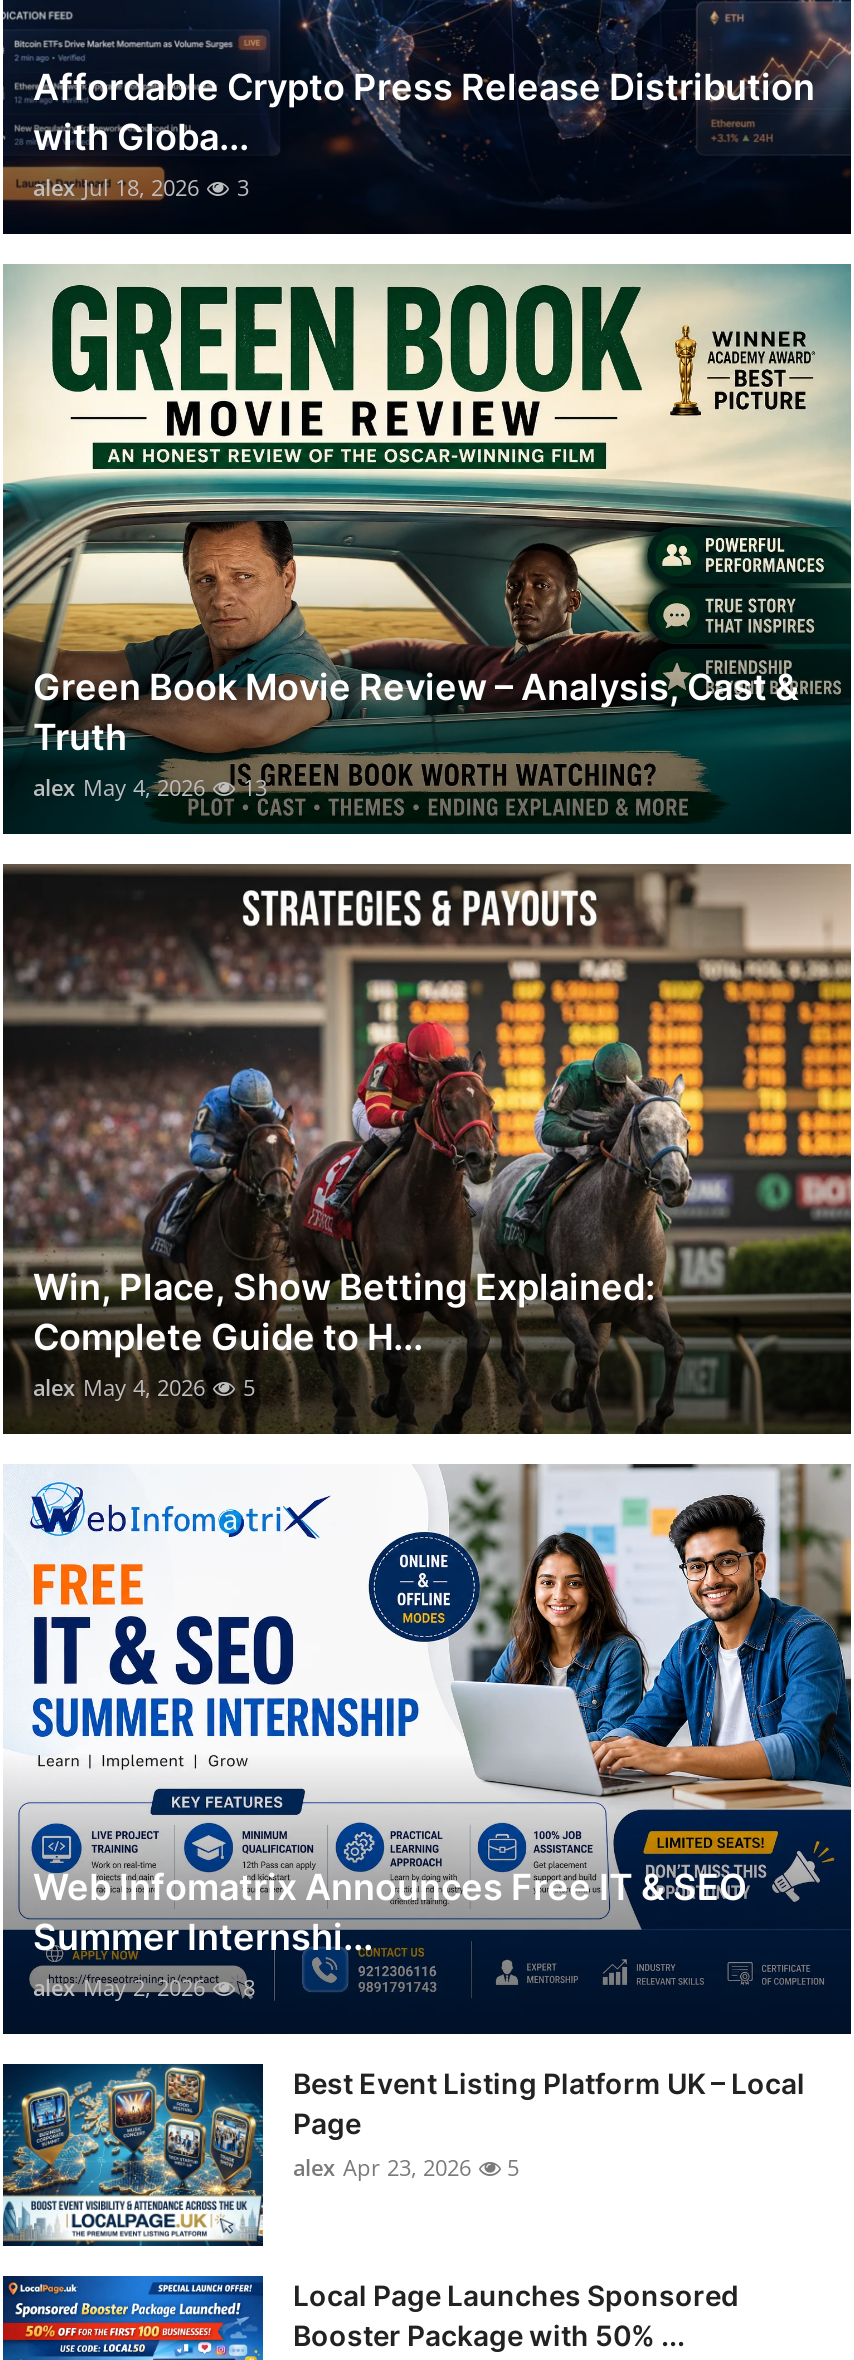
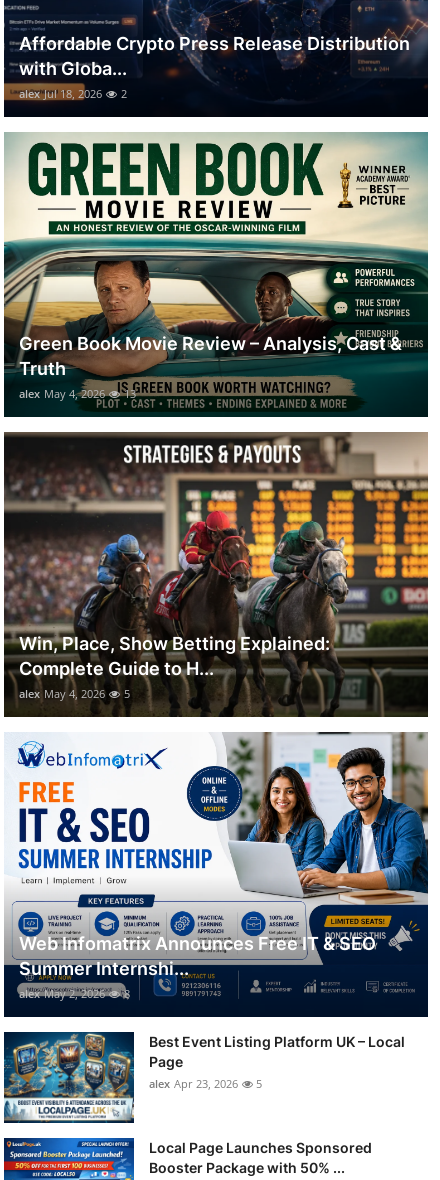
- 3
+ 2
